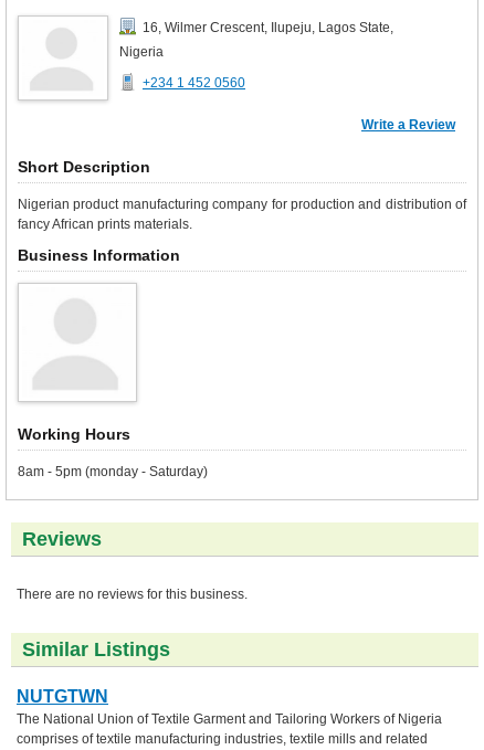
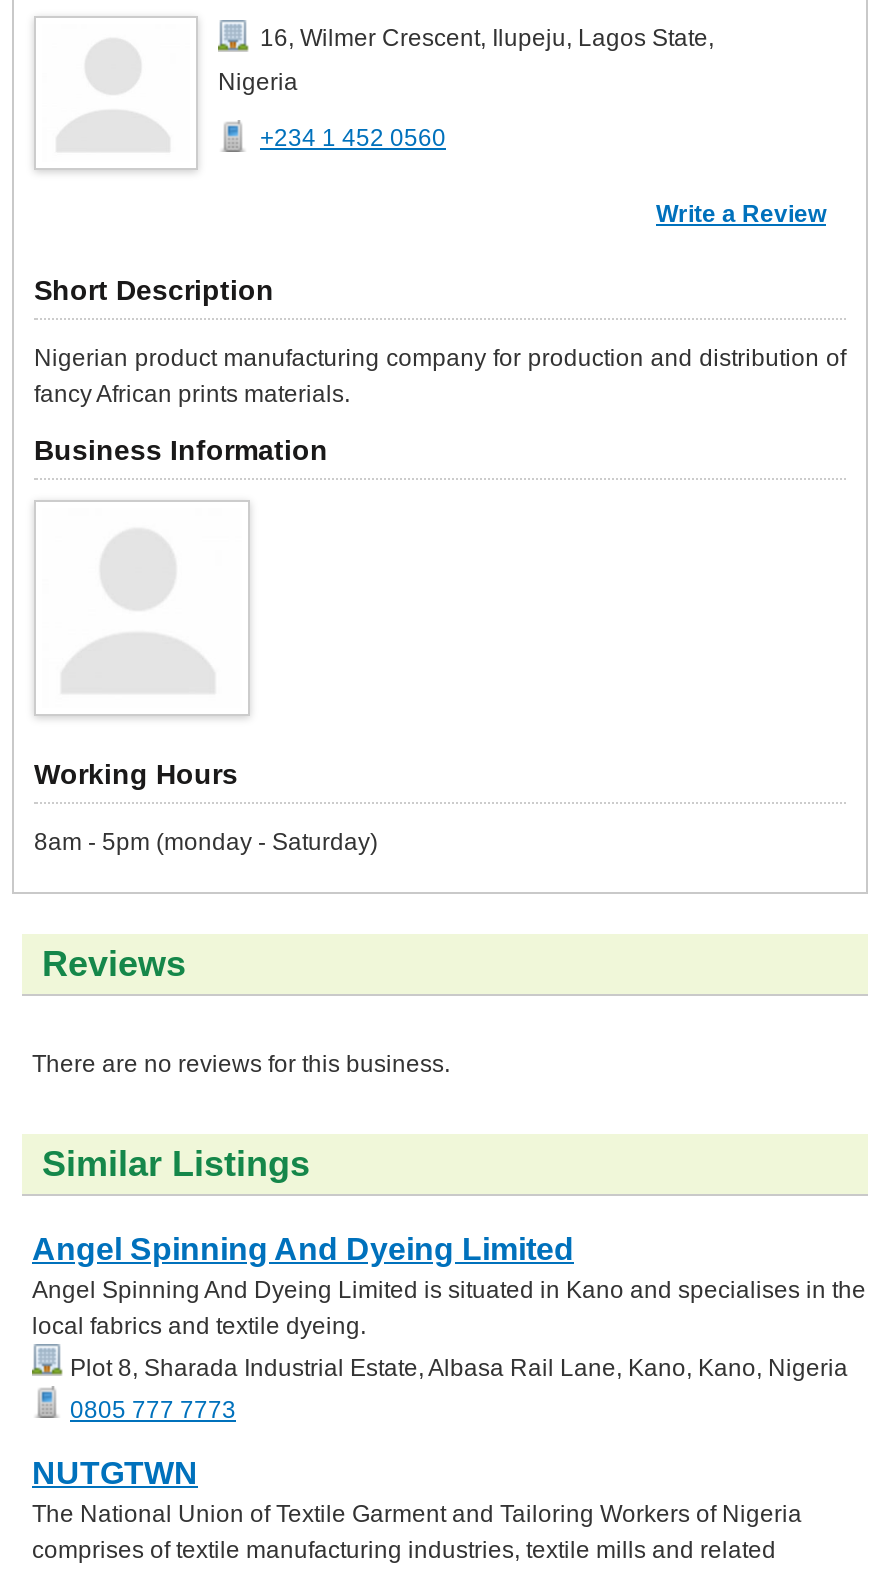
+ Angel Spinning And Dyeing Limited
+ Angel Spinning And Dyeing Limited is situated in Kano and specialises in the
+ local fabrics and textile dyeing.
+ Plot 8, Sharada Industrial Estate, Albasa Rail Lane, Kano, Kano, Nigeria
+ 0805 777 7773
